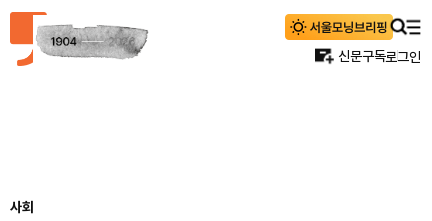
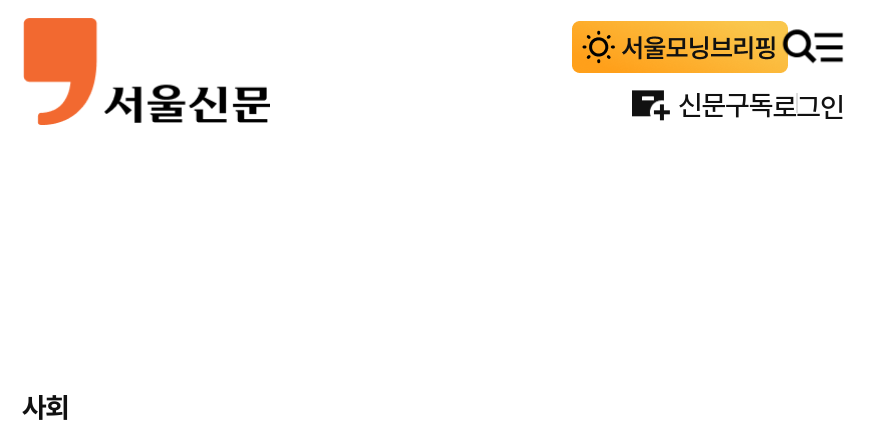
- [image]
+ [image]
